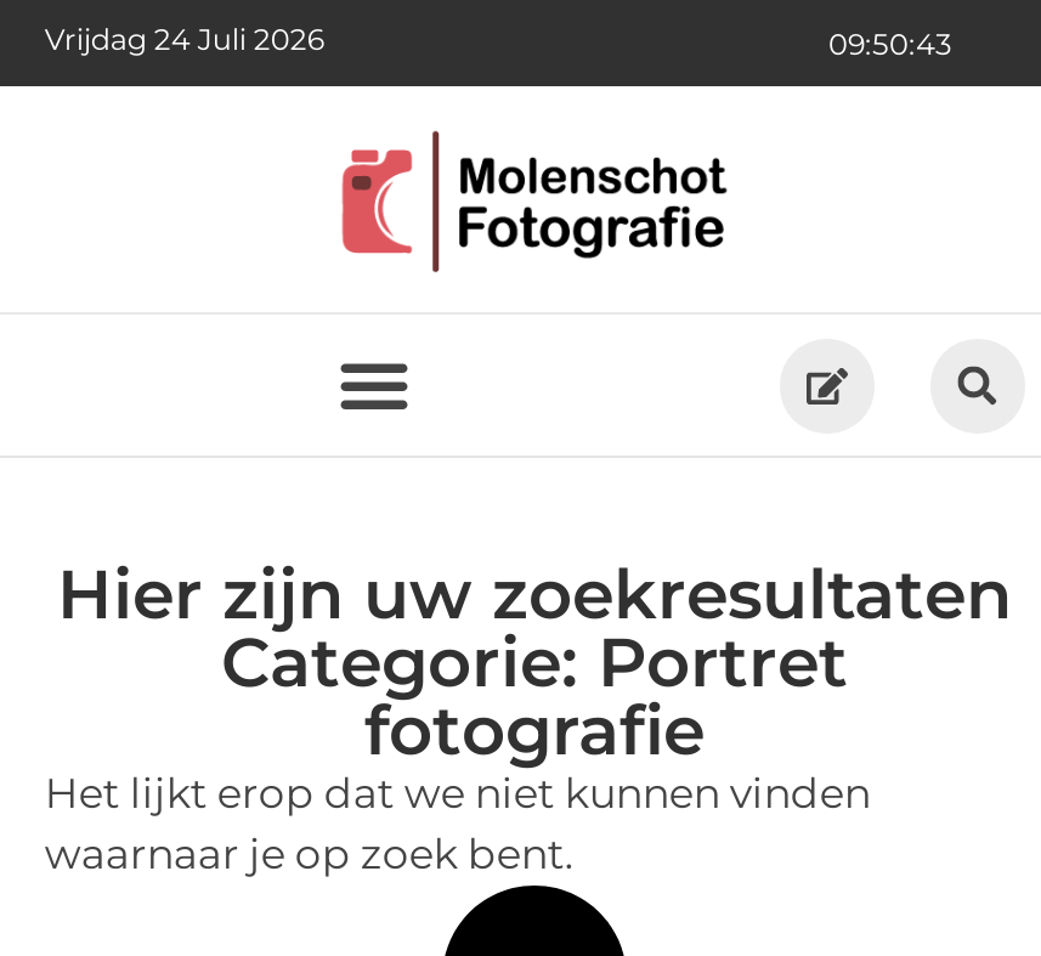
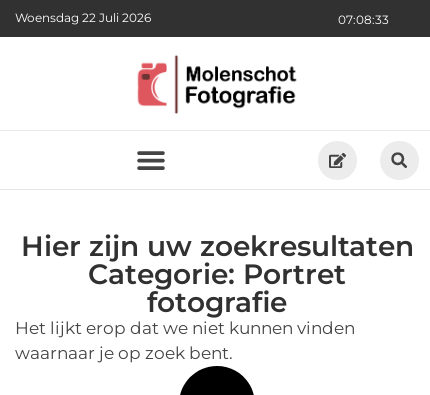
- Vrijdag 24 Juli 2026
+ Woensdag 22 Juli 2026

- 09:50:43
+ 07:08:33
